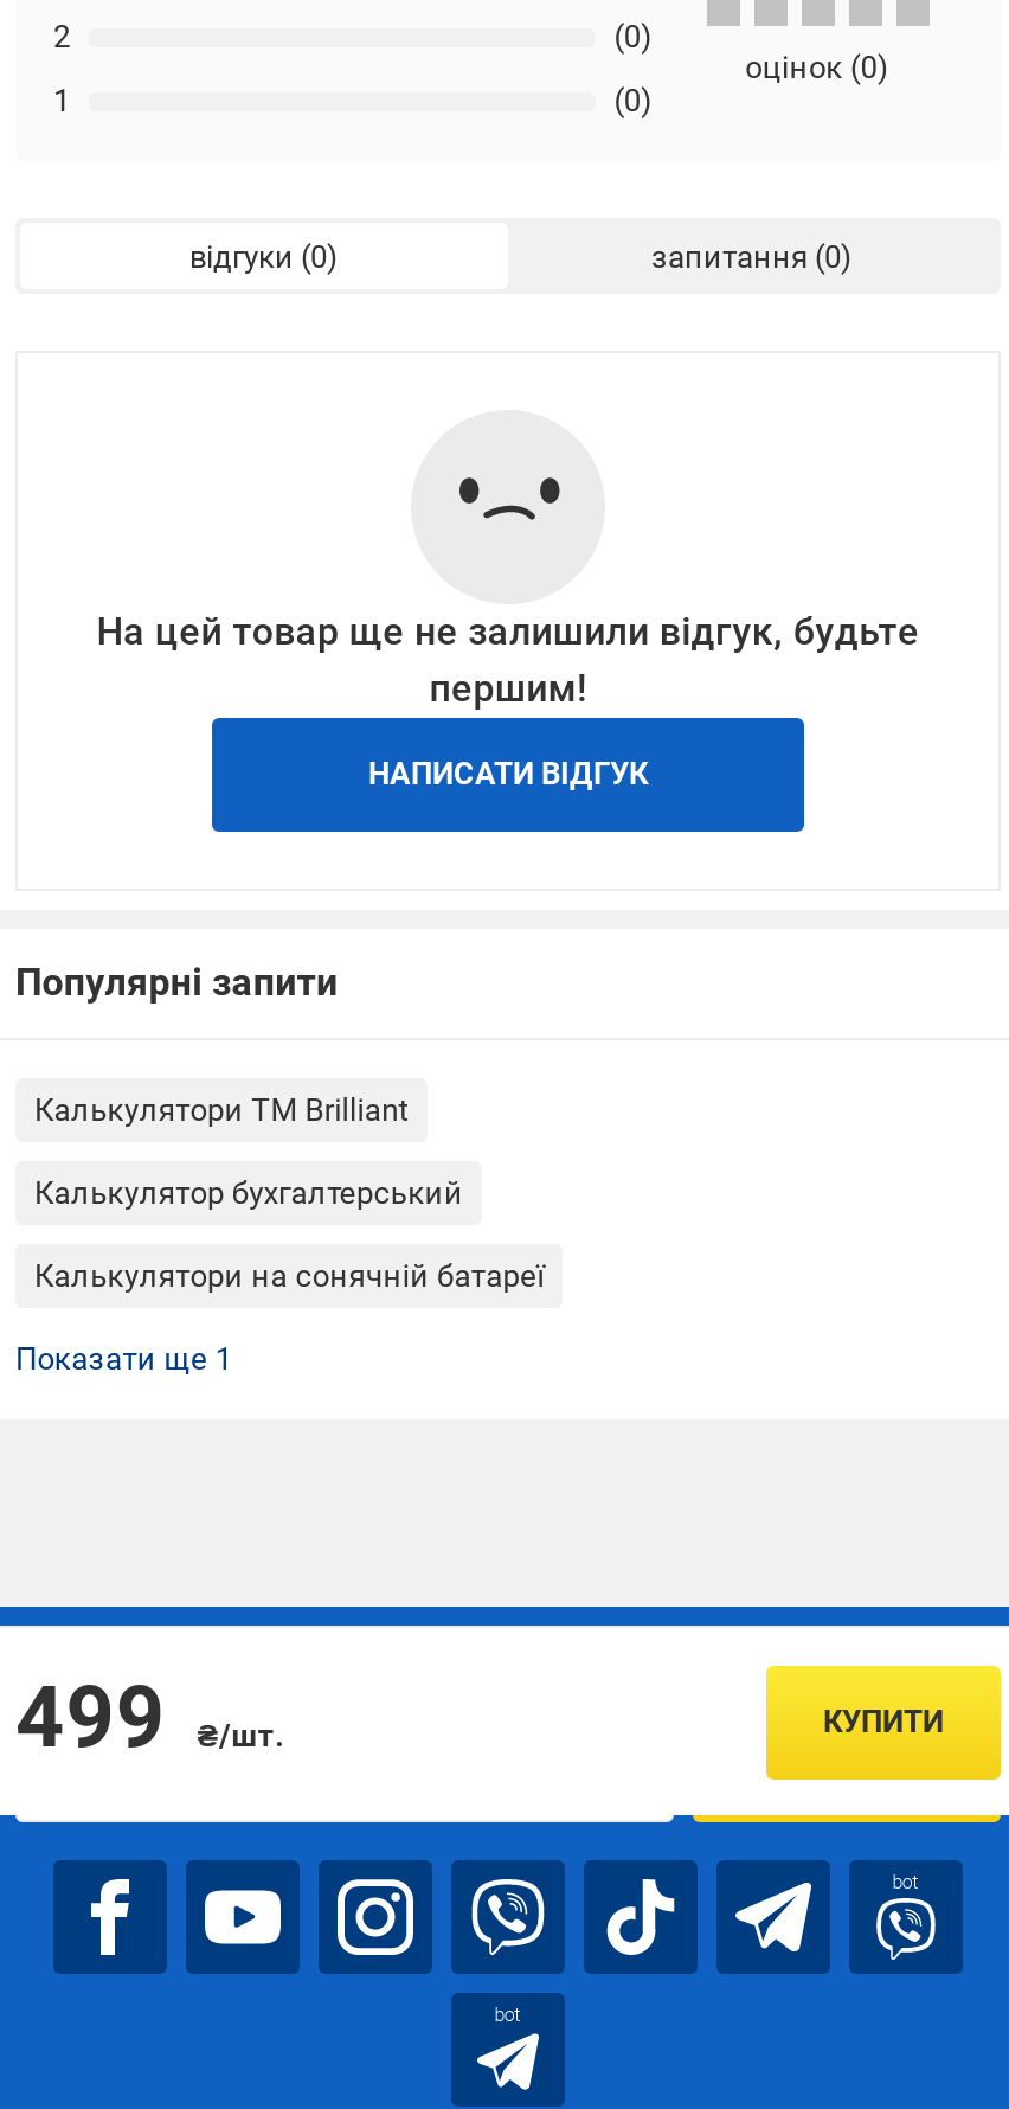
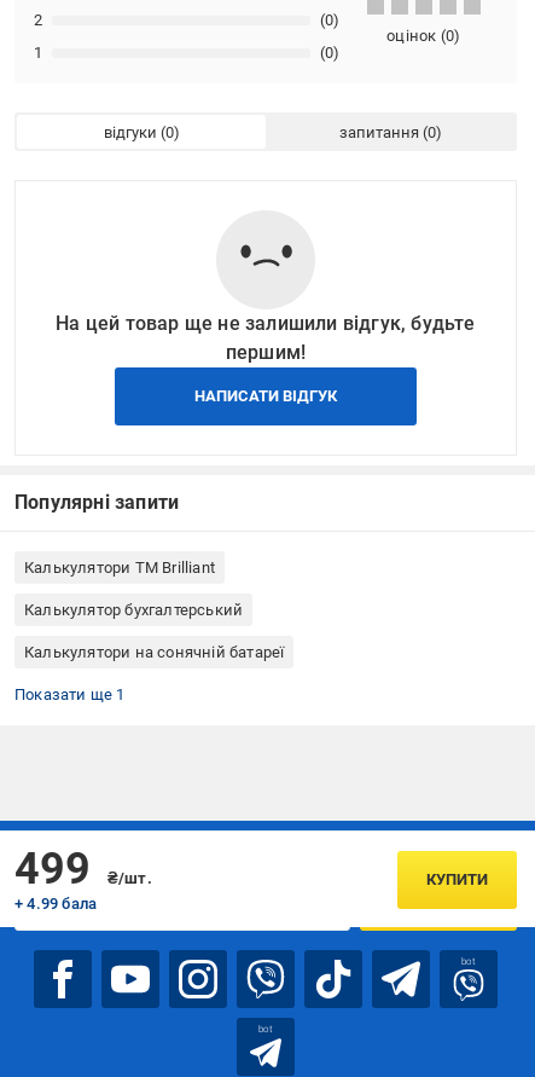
+ + 4.99 бала
